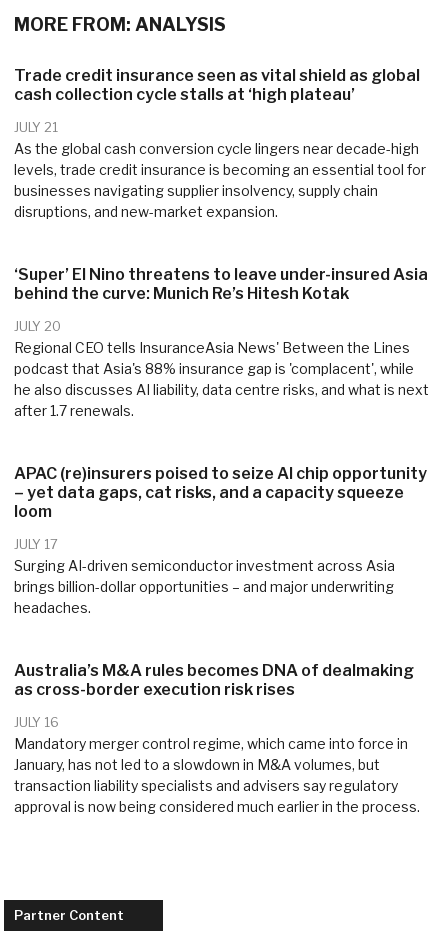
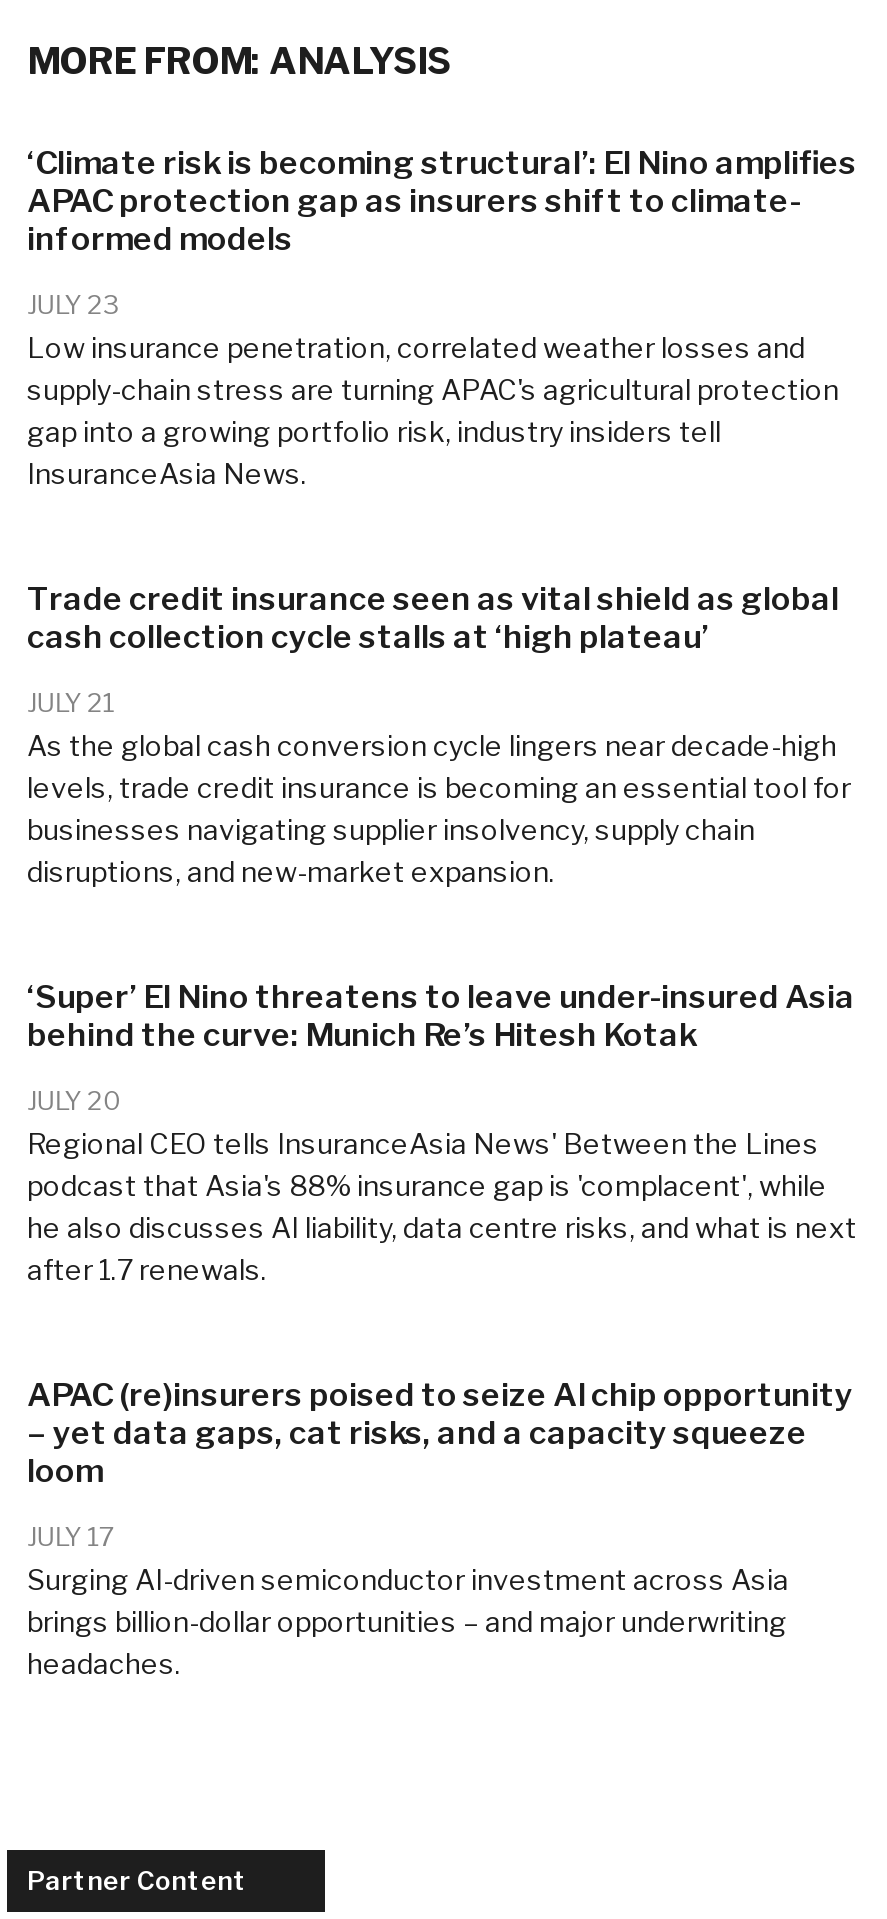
+ ‘Climate risk is becoming structural’: El Nino amplifies
+ APAC protection gap as insurers shift to climate-
+ informed models
+ JULY 23
+ Low insurance penetration, correlated weather losses and
+ supply-chain stress are turning APAC's agricultural protection
+ gap into a growing portfolio risk, industry insiders tell
+ InsuranceAsia News.

moved down: Trade credit insurance seen as vital shield as global | cash collection cycle stalls at ‘high plateau’ | JULY 21 | ... | brings billion-dollar opportunities – and major underwriting | headaches.

- Australia’s M&A rules becomes DNA of dealmaking
- as cross-border execution risk rises
- JULY 16
- Mandatory merger control regime, which came into force in
- January, has not led to a slowdown in M&A volumes, but
- transaction liability specialists and advisers say regulatory
- approval is now being considered much earlier in the process.
